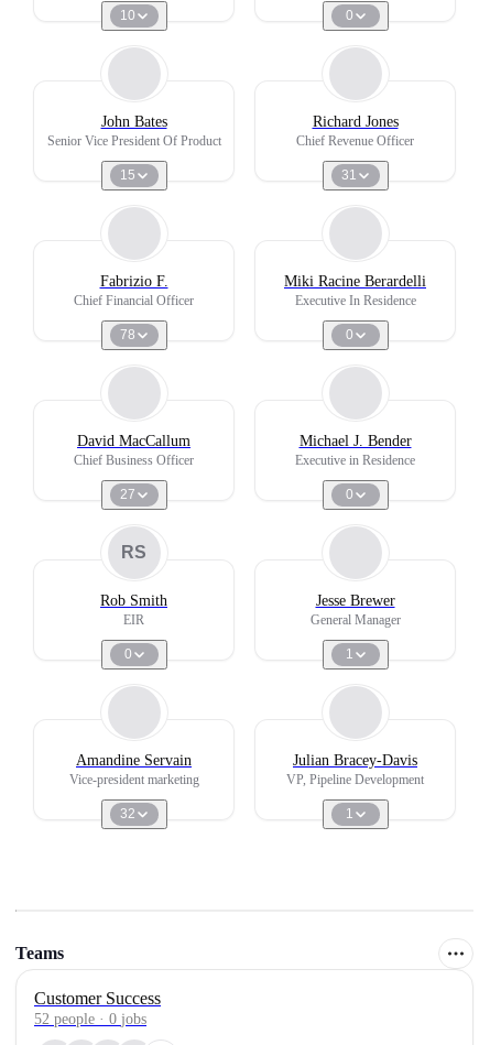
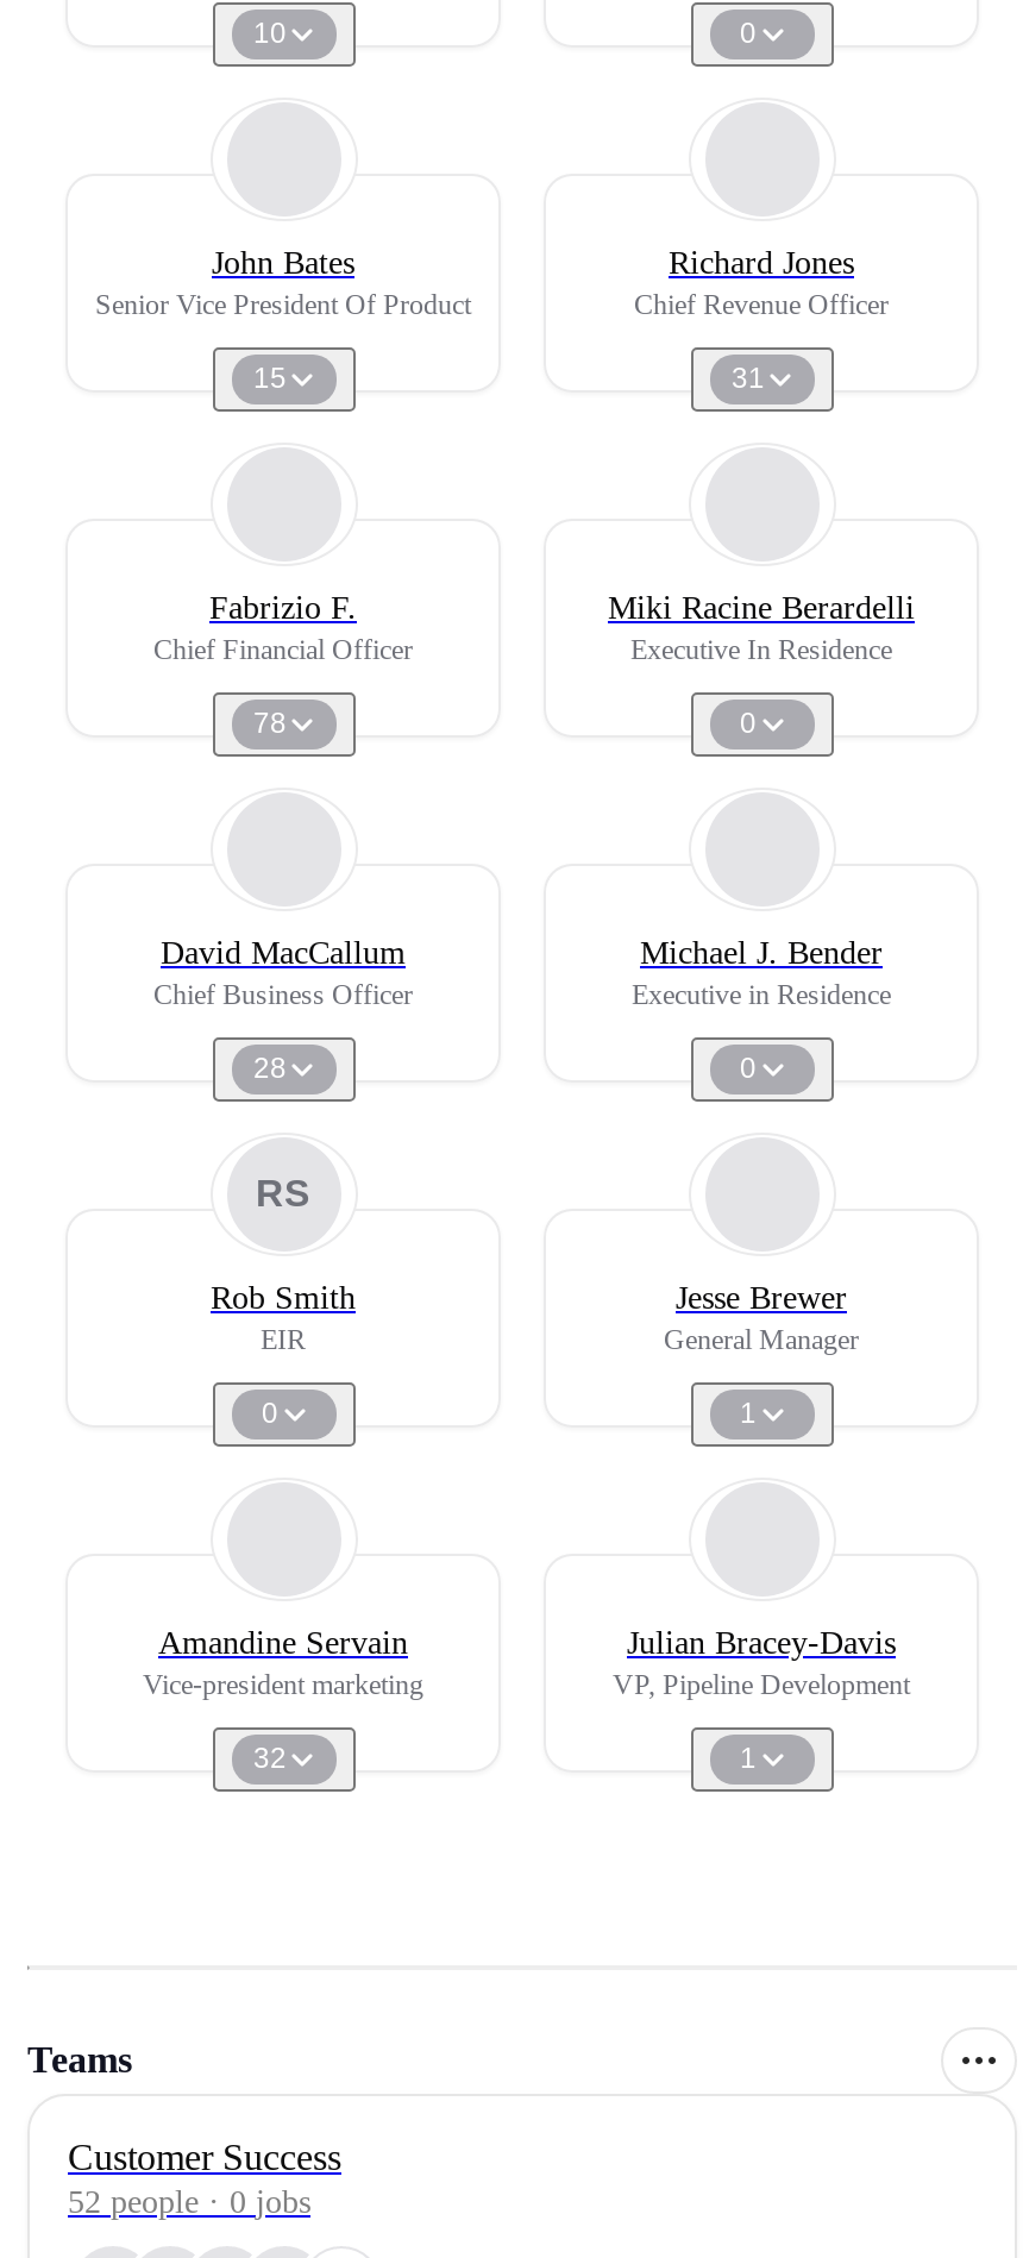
- 27
+ 28
